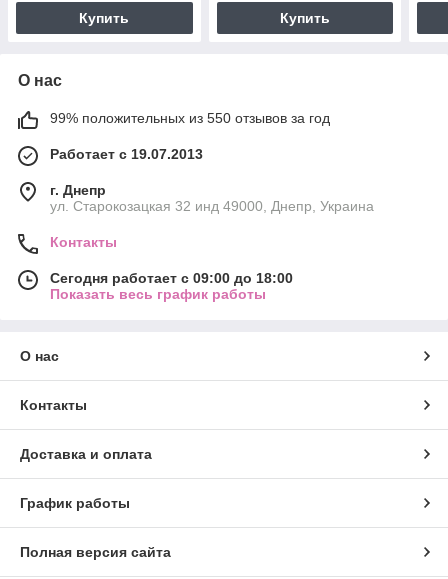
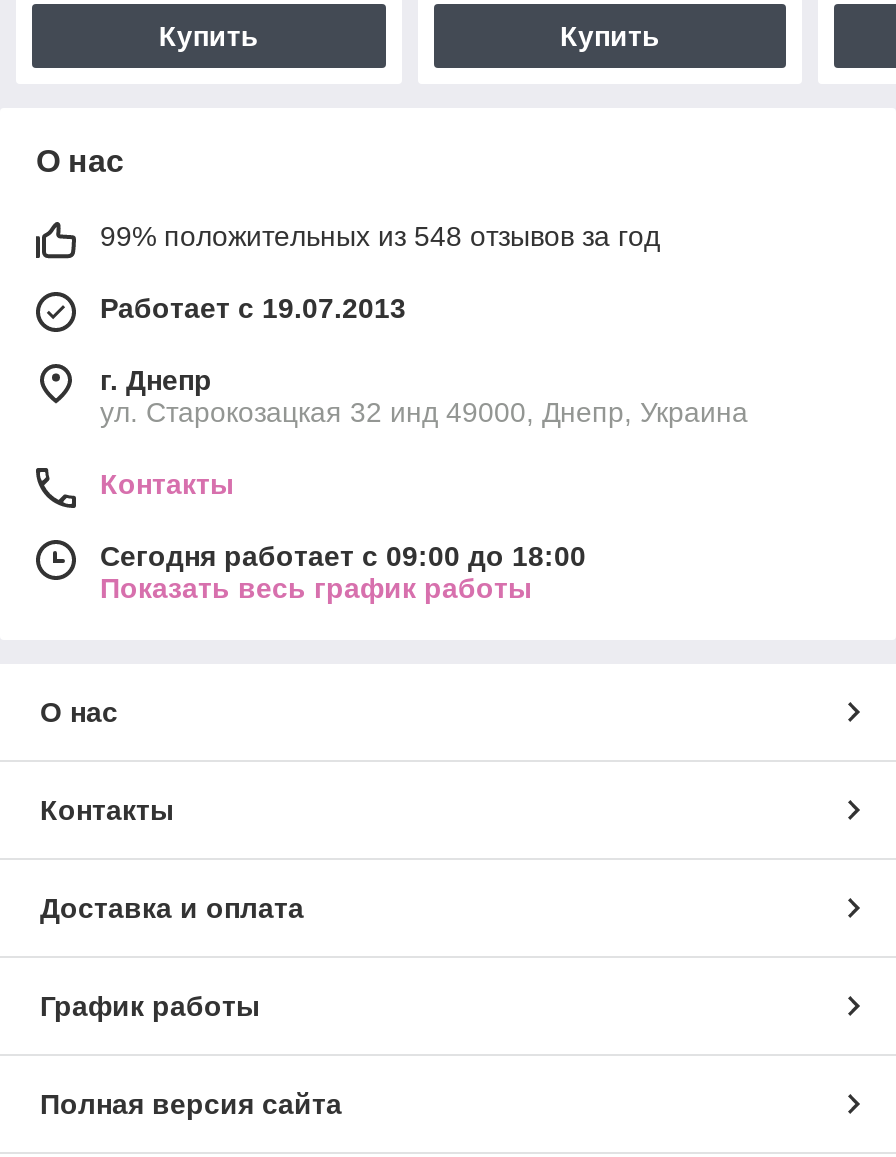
- 99% положительных из 550 отзывов за год
+ 99% положительных из 548 отзывов за год
